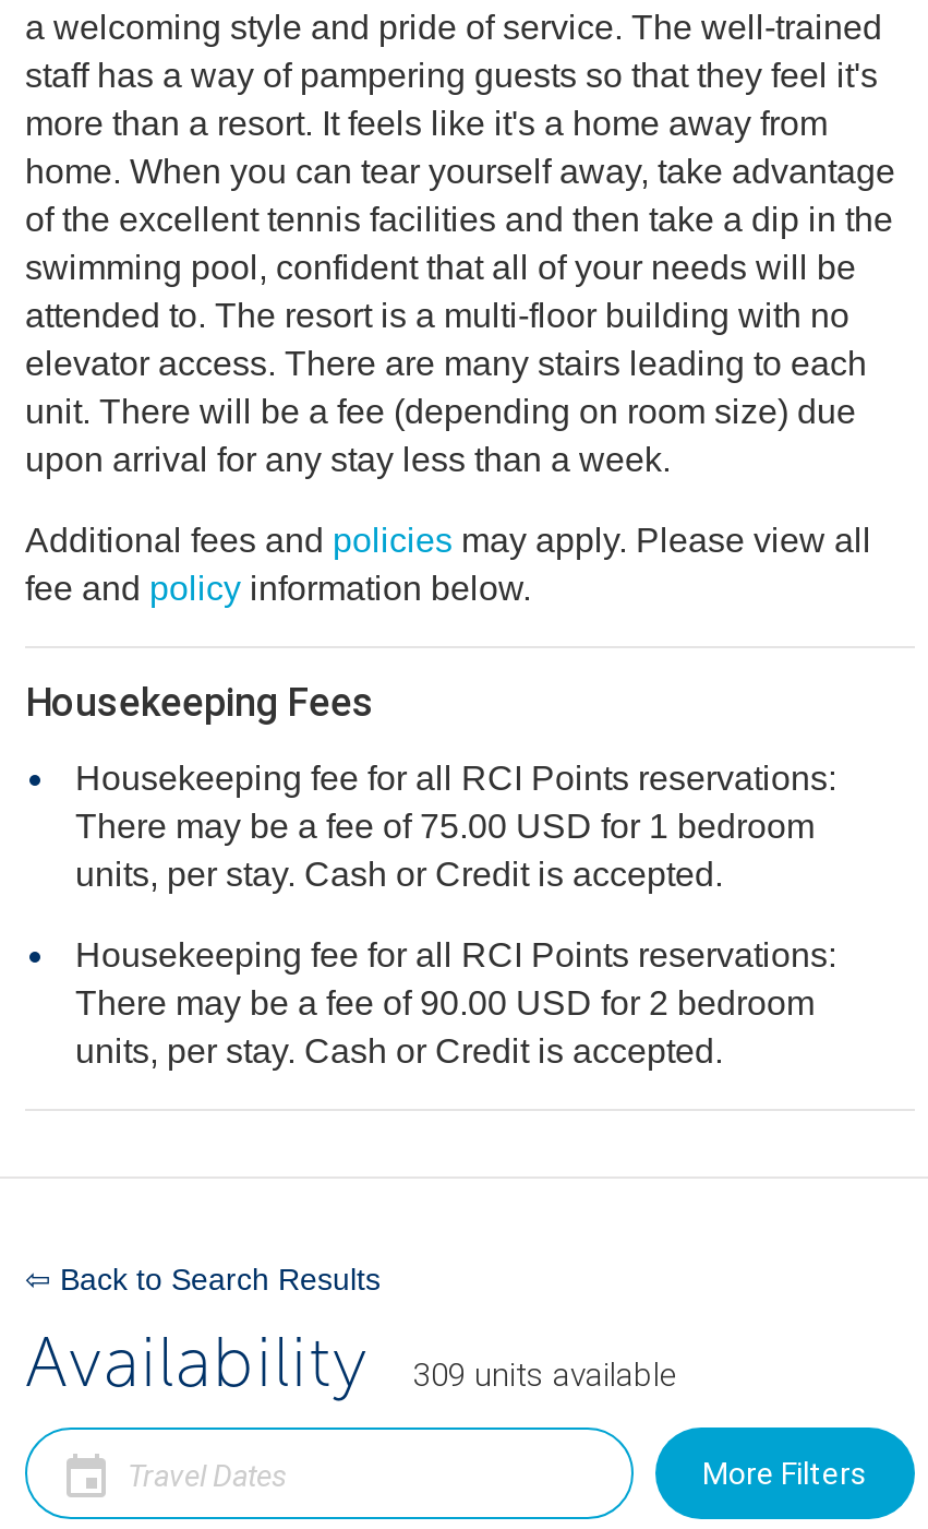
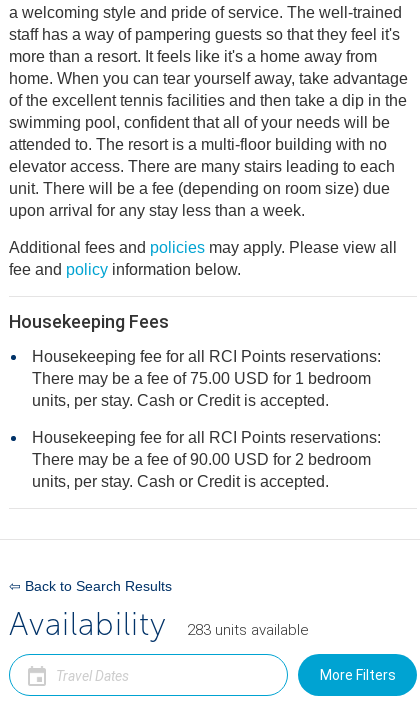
- 309 units available
+ 283 units available
